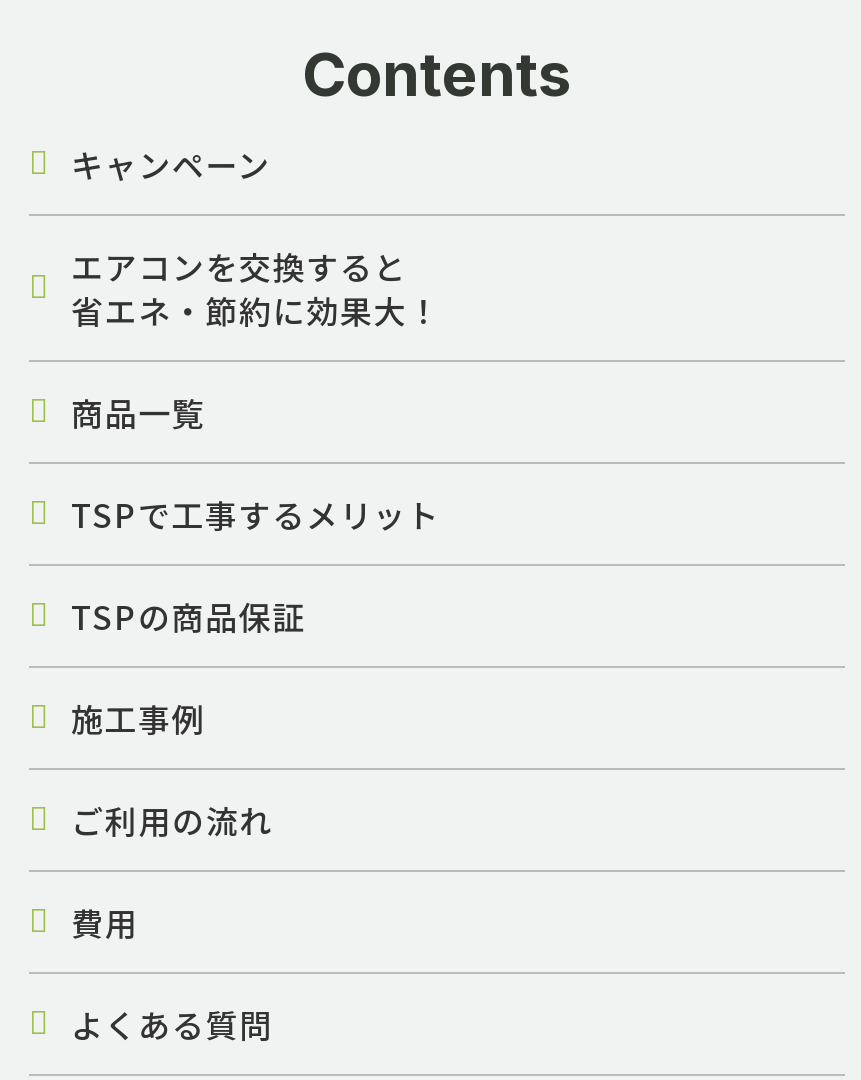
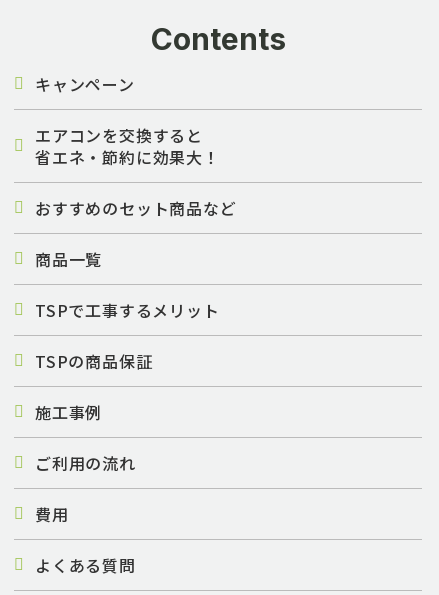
+ おすすめのセット商品など
